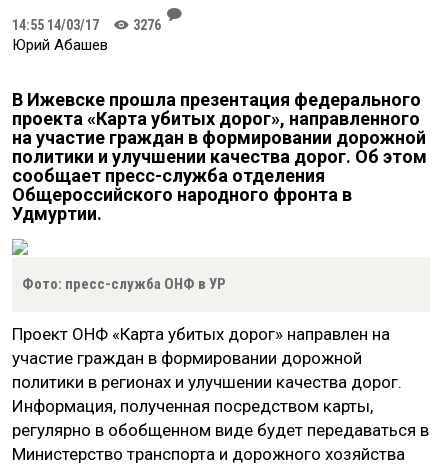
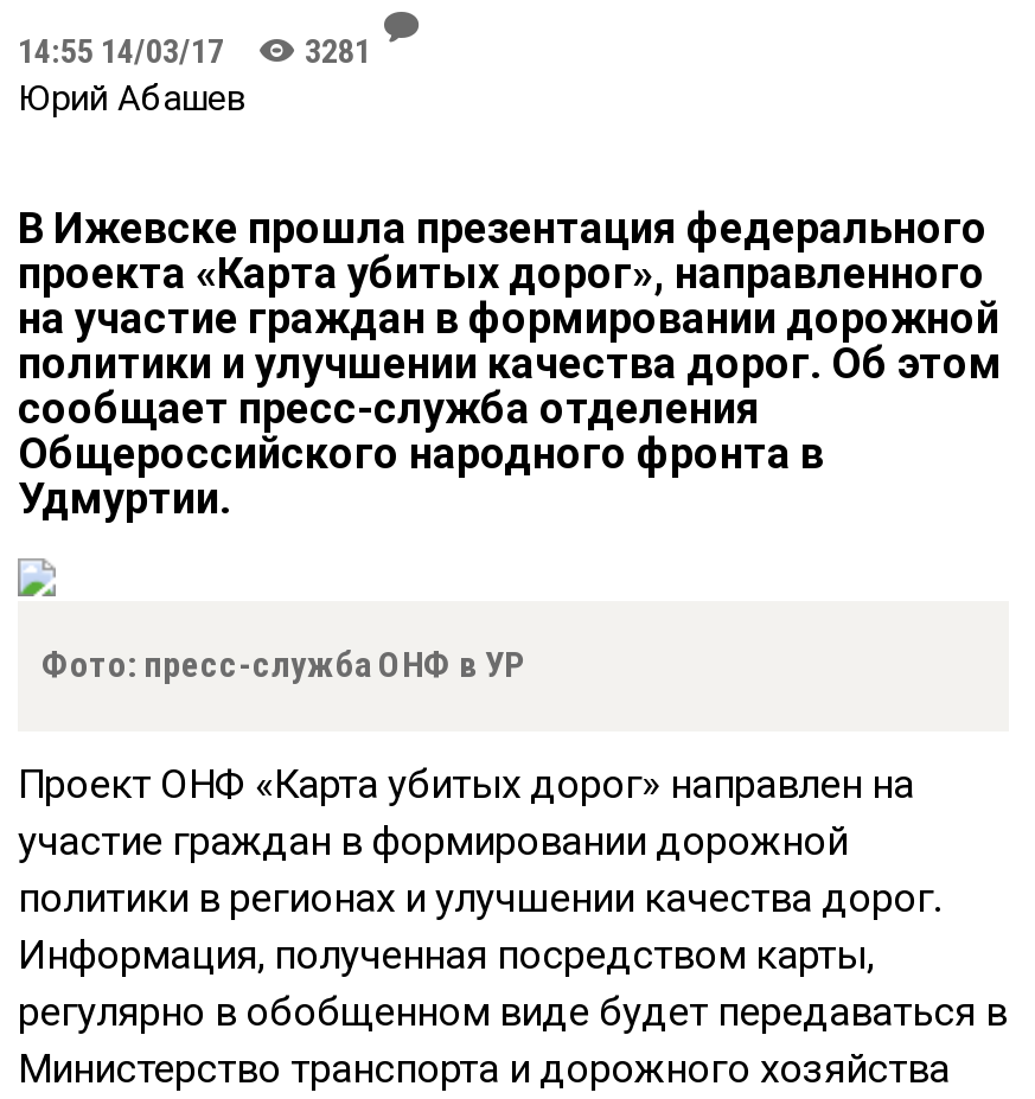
- 14:55 14/03/17 K 3276
+ 14:55 14/03/17 K 3281
